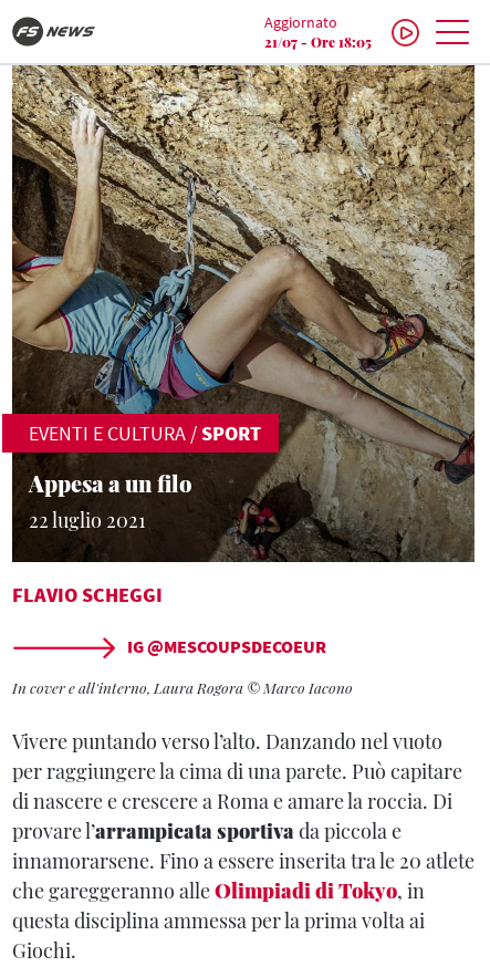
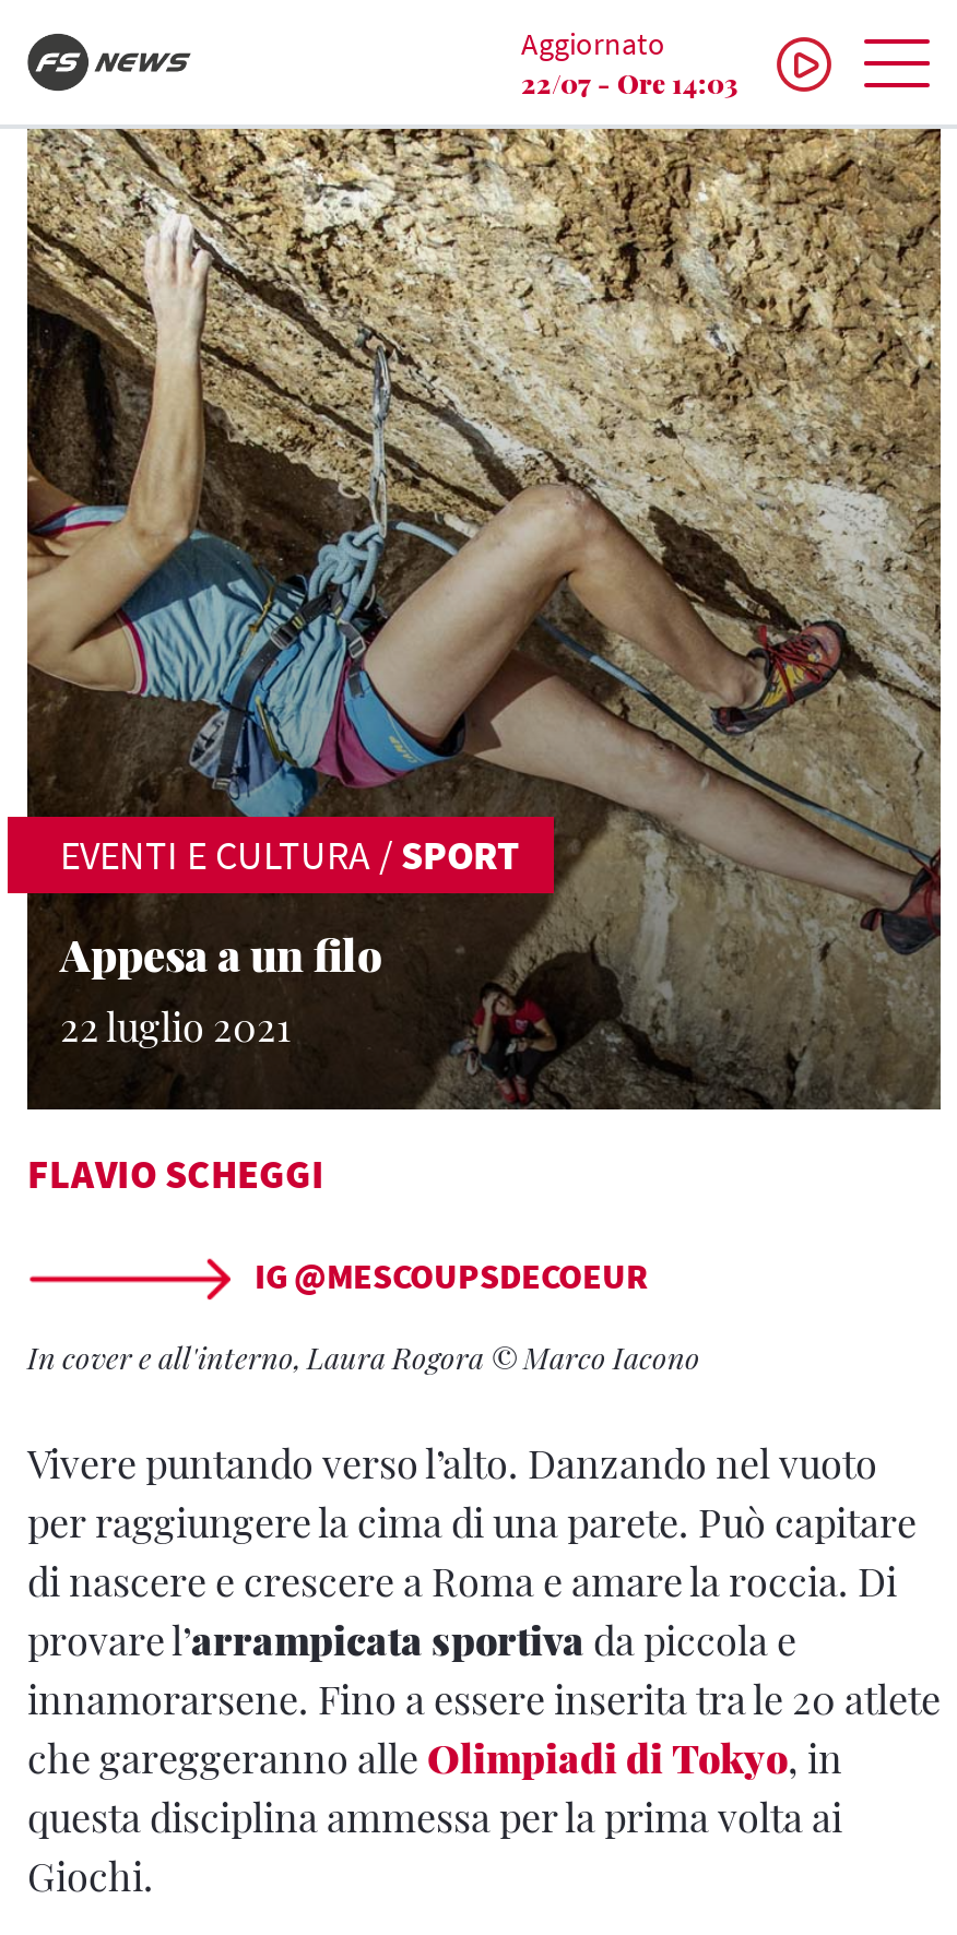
- 21/07 - Ore 18:05
+ 22/07 - Ore 14:03
